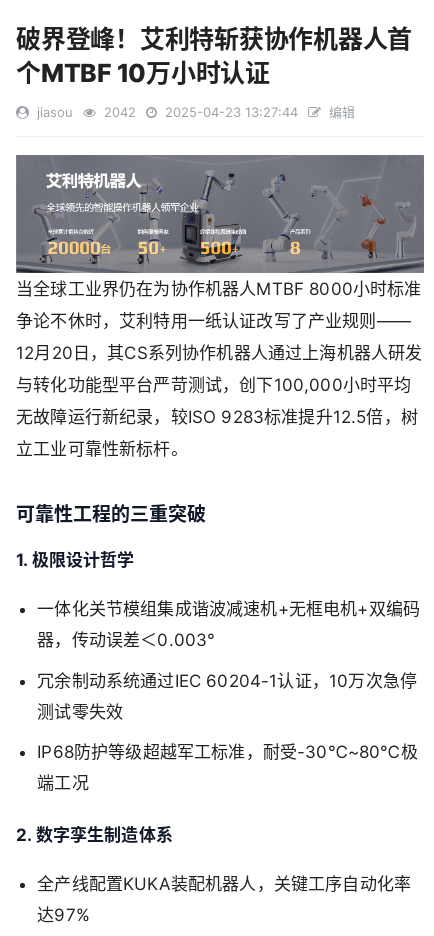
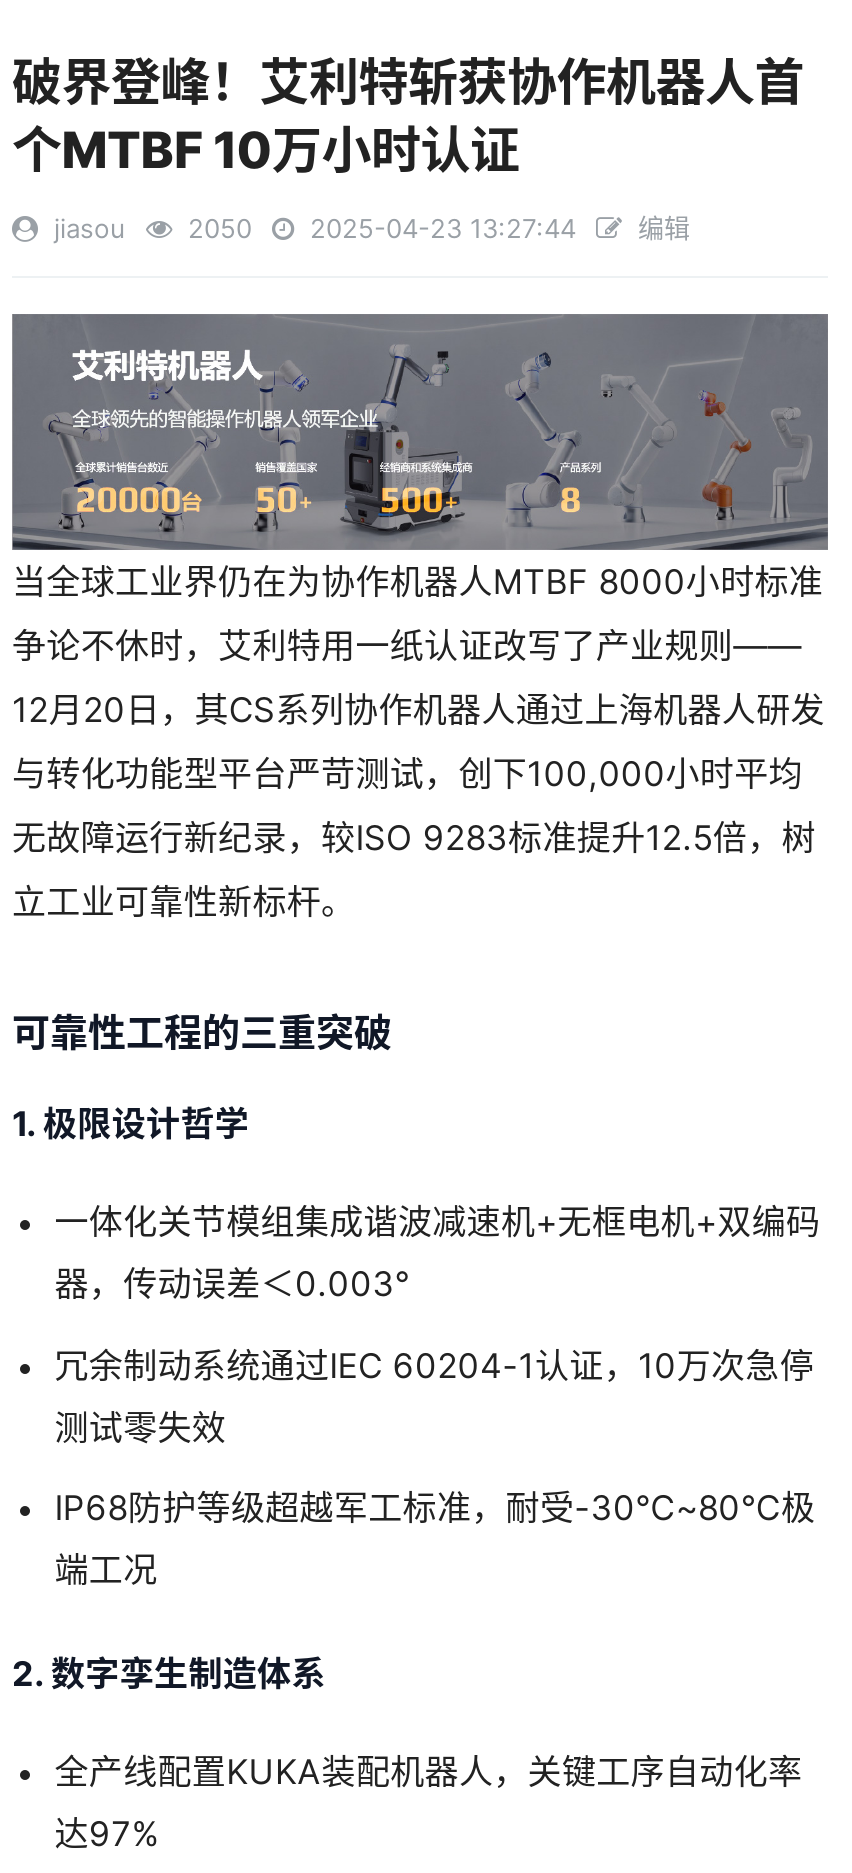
- jiasou 2042 2025-04-23 13:27:44 编辑
+ jiasou 2050 2025-04-23 13:27:44 编辑
